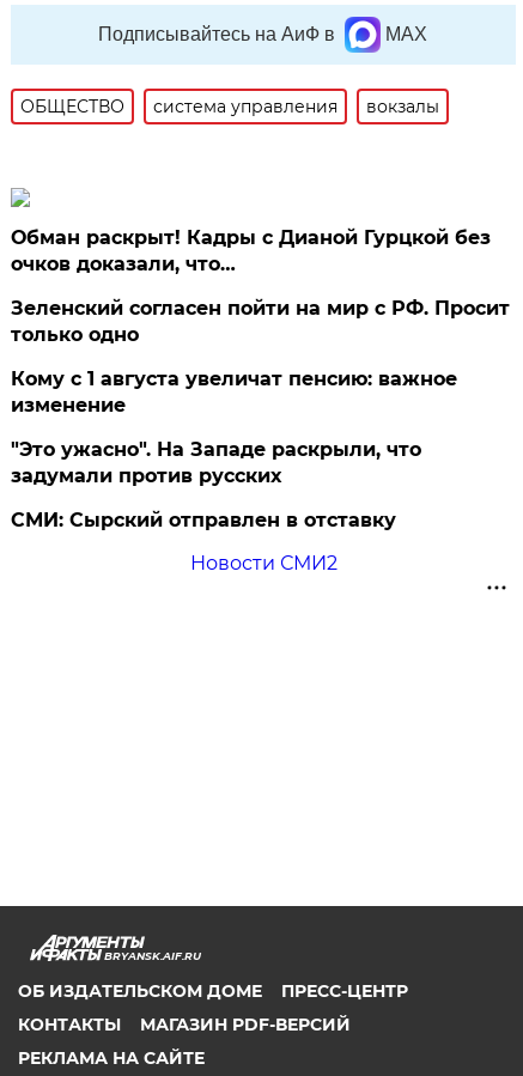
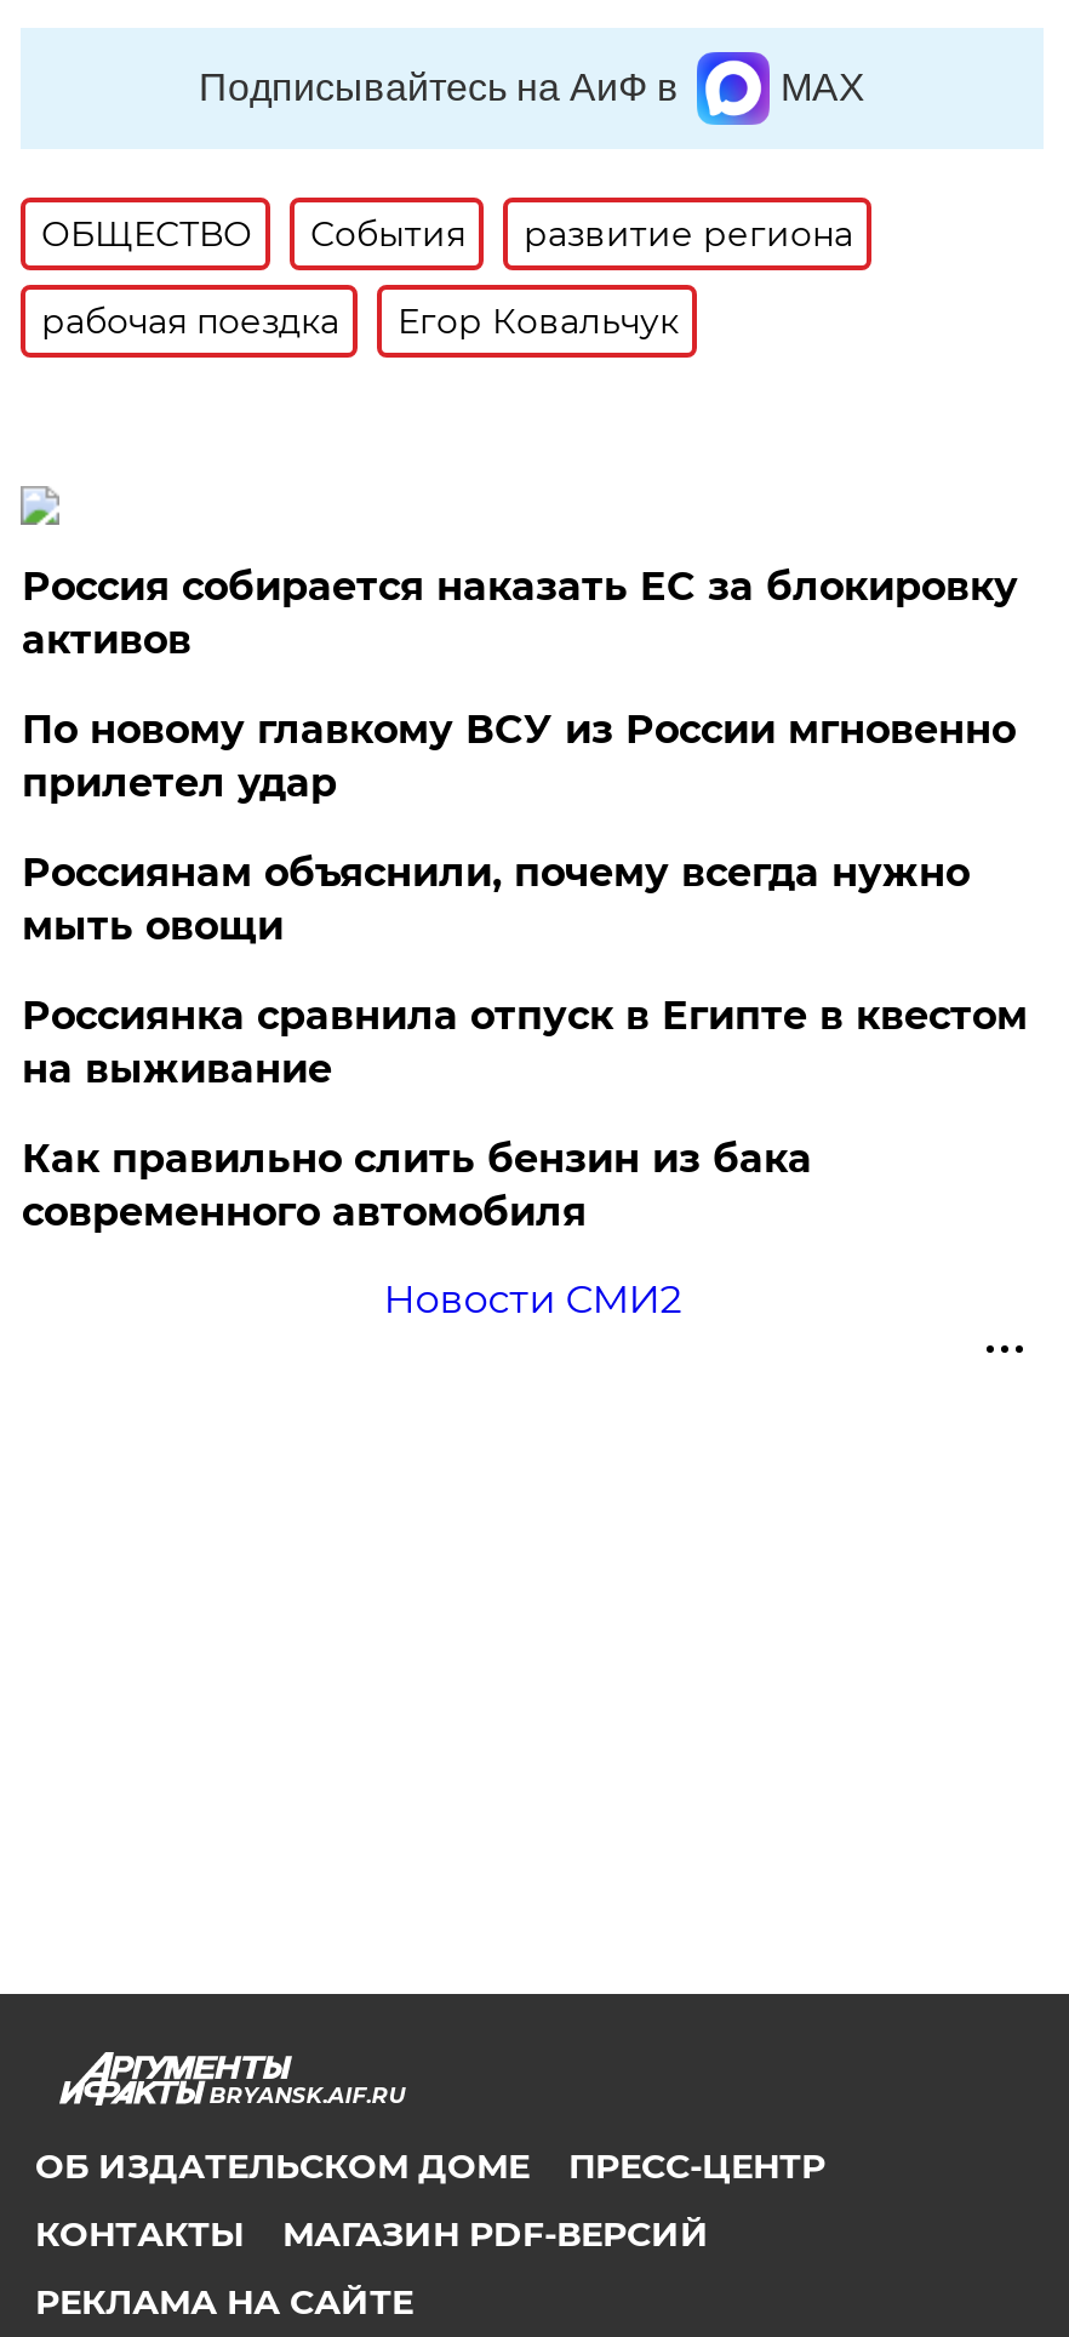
- система управления
- вокзалы
+ События
+ развитие региона
+ рабочая поездка
+ Егор Ковальчук

- Обман раскрыт! Кадры с Дианой Гурцкой без
- очков доказали, что…
- Зеленский согласен пойти на мир с РФ. Просит
- только одно
- Кому с 1 августа увеличат пенсию: важное
- изменение
- "Это ужасно". На Западе раскрыли, что
- задумали против русских
- СМИ: Сырский отправлен в отставку
+ Россия собирается наказать EC за блокировку
+ активов
+ По новому главкому ВСУ из России мгновенно
+ прилетел удар
+ Россиянам объяснили, почему всегда нужно
+ мыть овощи
+ Россиянка сравнила отпуск в Египте в квестом
+ на выживание
+ Как правильно слить бензин из бака
+ современного автомобиля
